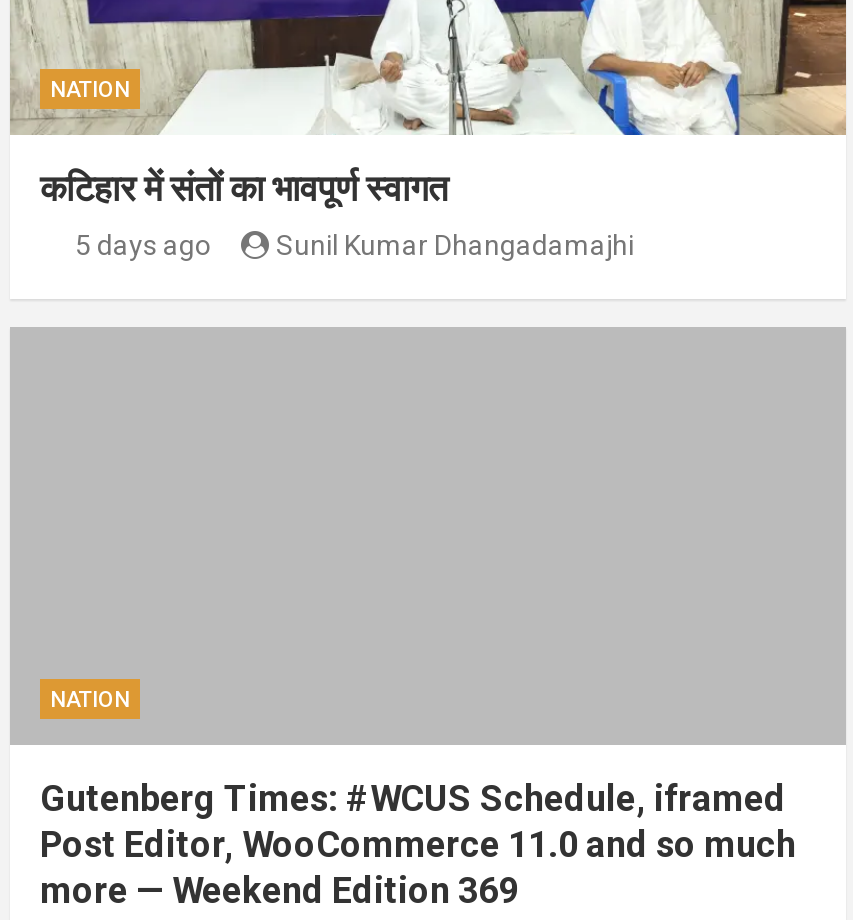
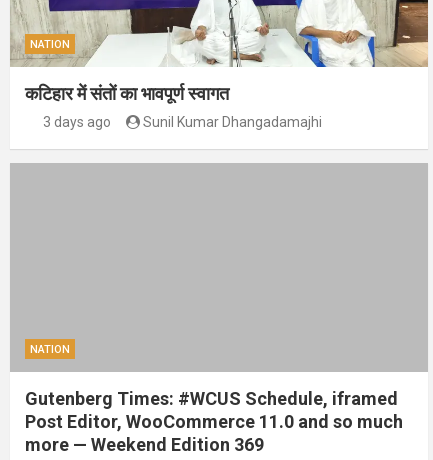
- 5 days ago
+ 3 days ago
